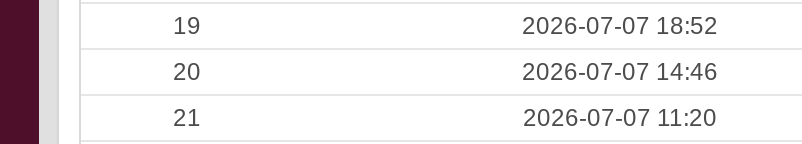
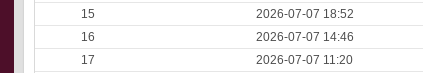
- 19
+ 15

- 20
+ 16

- 21
+ 17
